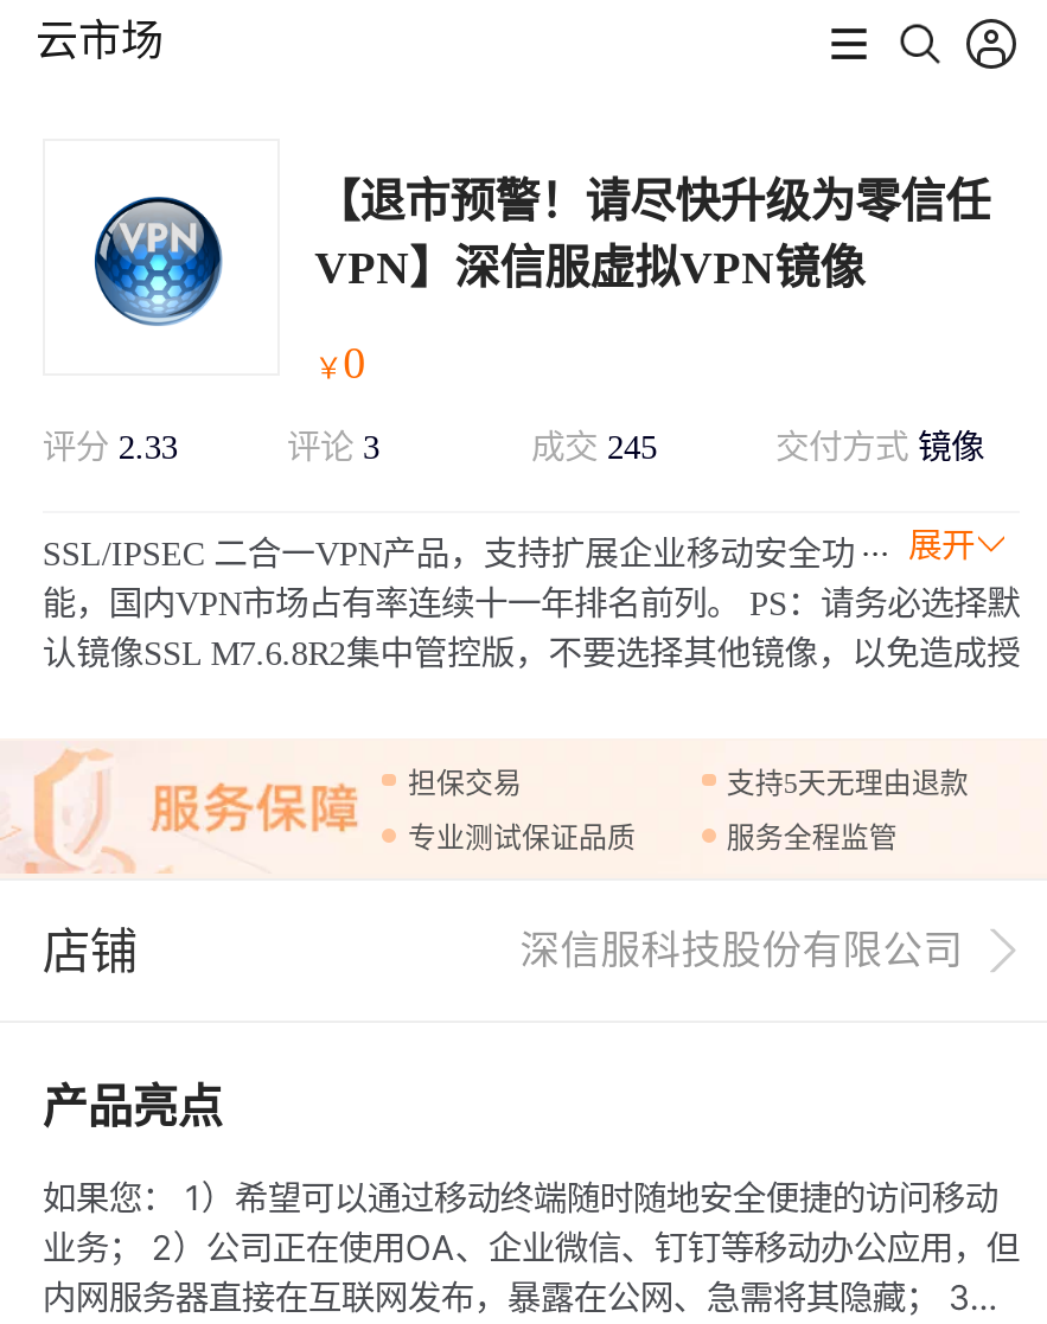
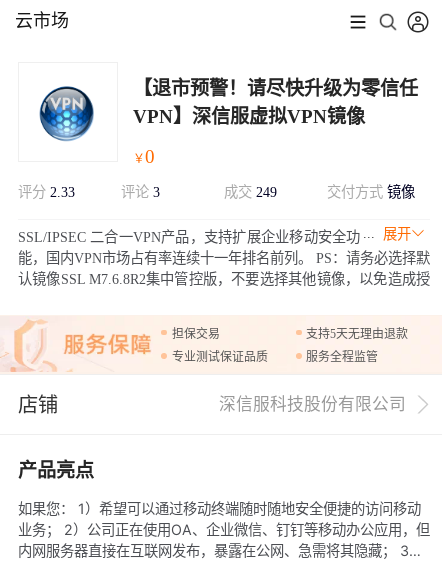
- 成交245
+ 成交249
